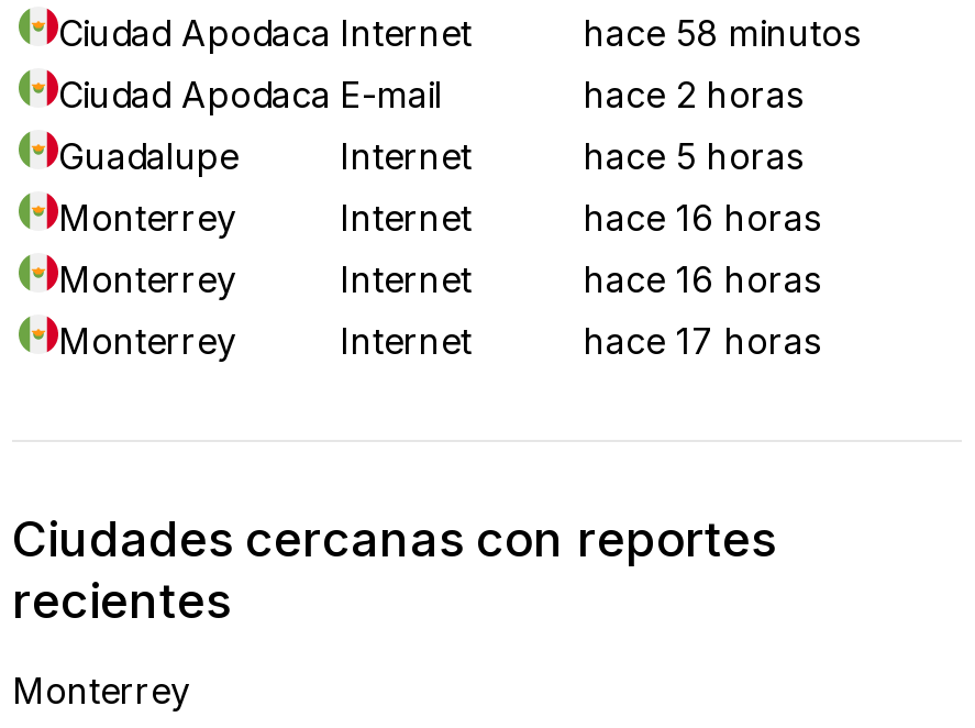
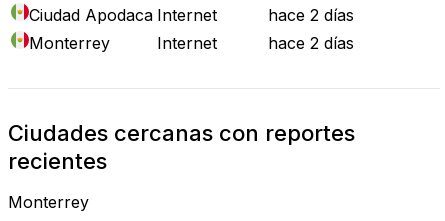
- hace 58 minutos
- Ciudad Apodaca E-mail
- hace 2 horas
- Guadalupe
- Internet
- hace 5 horas
+ hace 2 días

- hace 16 horas
- Monterrey
- Internet
- hace 16 horas
- Monterrey
- Internet
- hace 17 horas
+ hace 2 días
